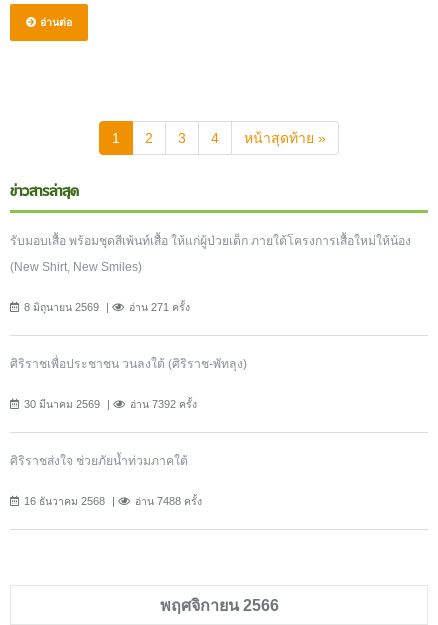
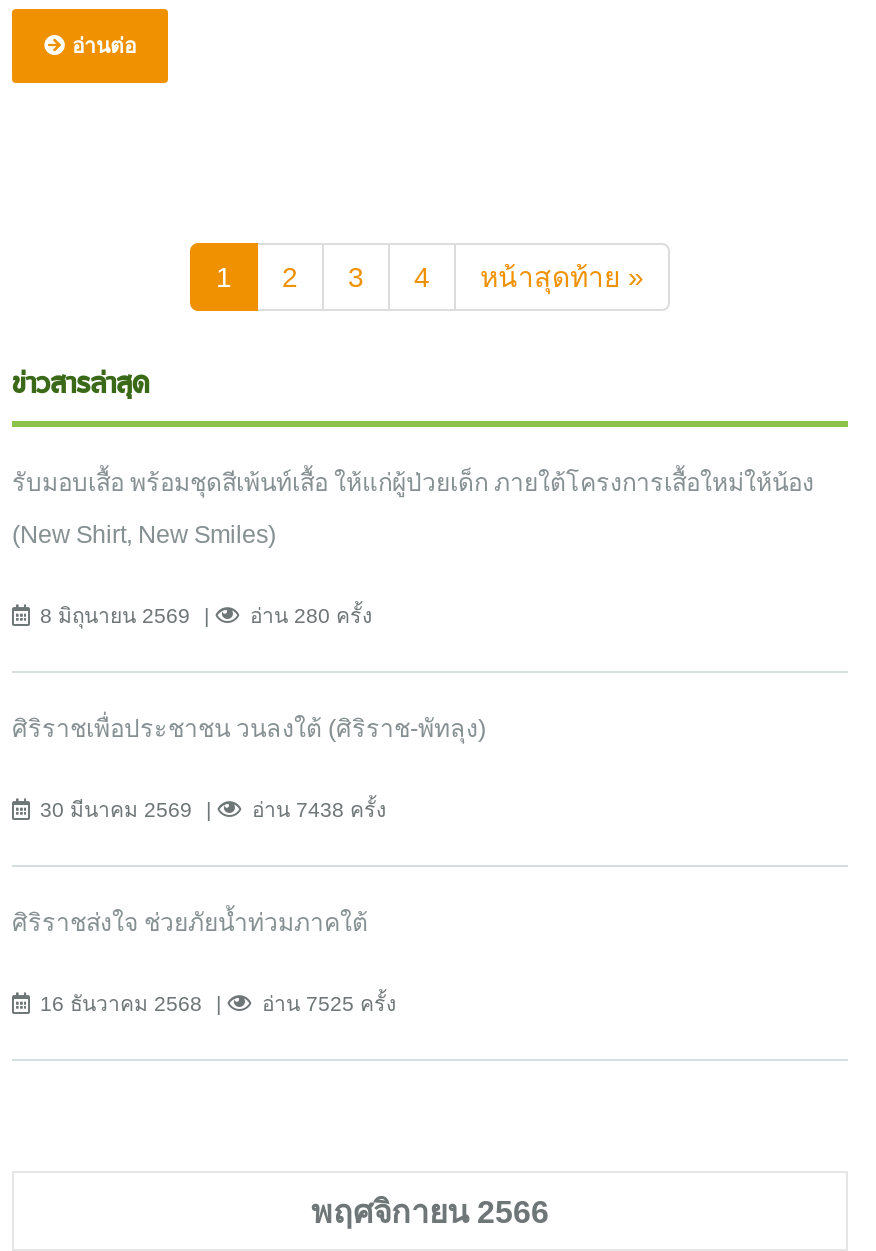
- อ่าน 271 ครั้ง
+ อ่าน 280 ครั้ง

- อ่าน 7392 ครั้ง
+ อ่าน 7438 ครั้ง

- อ่าน 7488 ครั้ง
+ อ่าน 7525 ครั้ง
